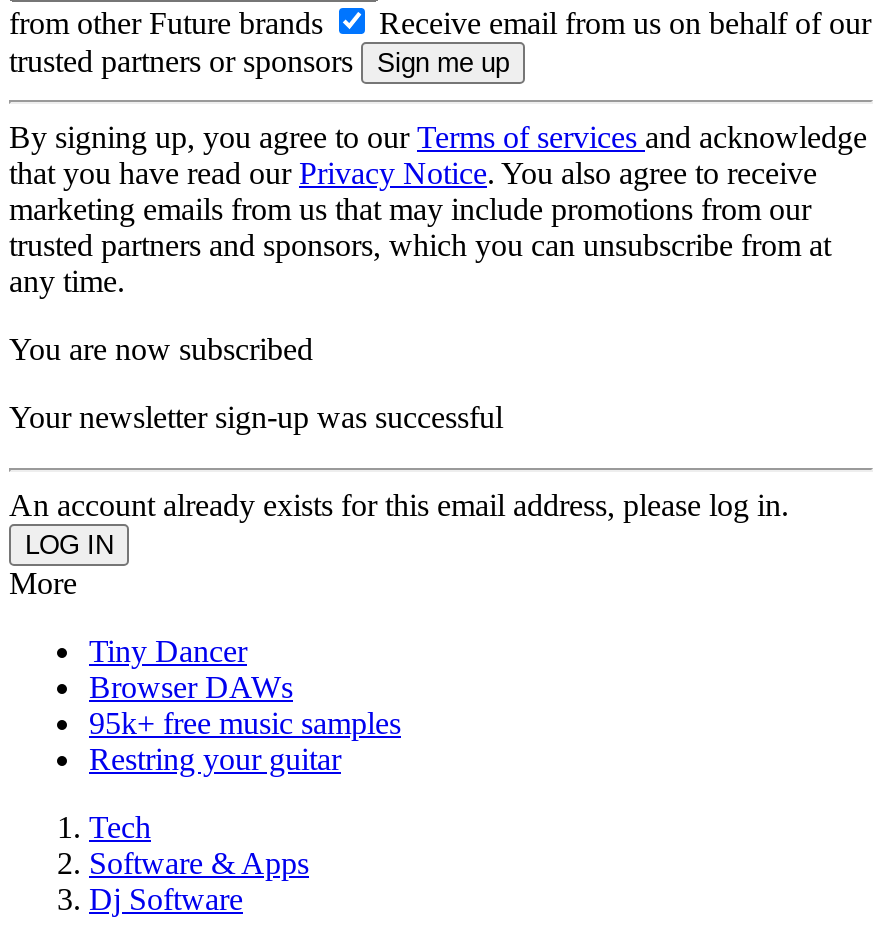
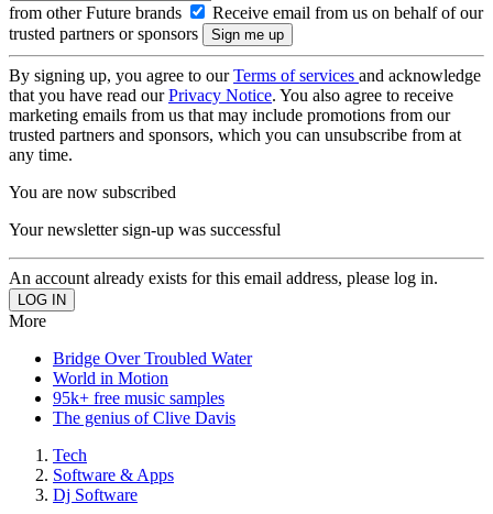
- Tiny Dancer
- Browser DAWs
+ Bridge Over Troubled Water
+ World in Motion

- Restring your guitar
+ The genius of Clive Davis
